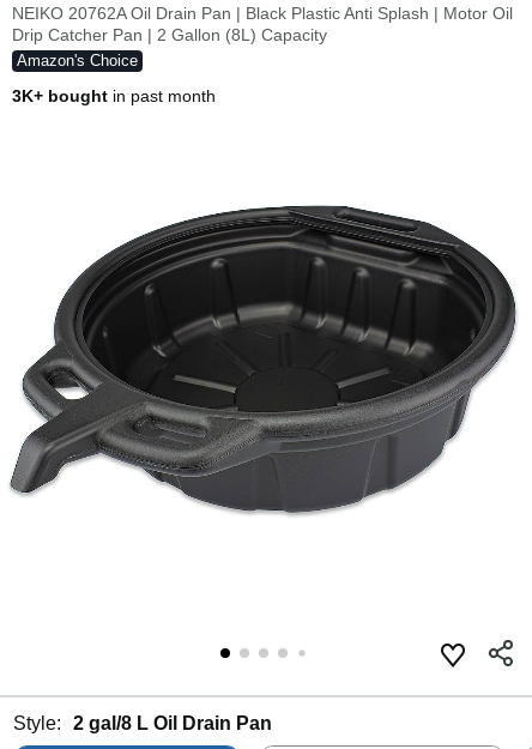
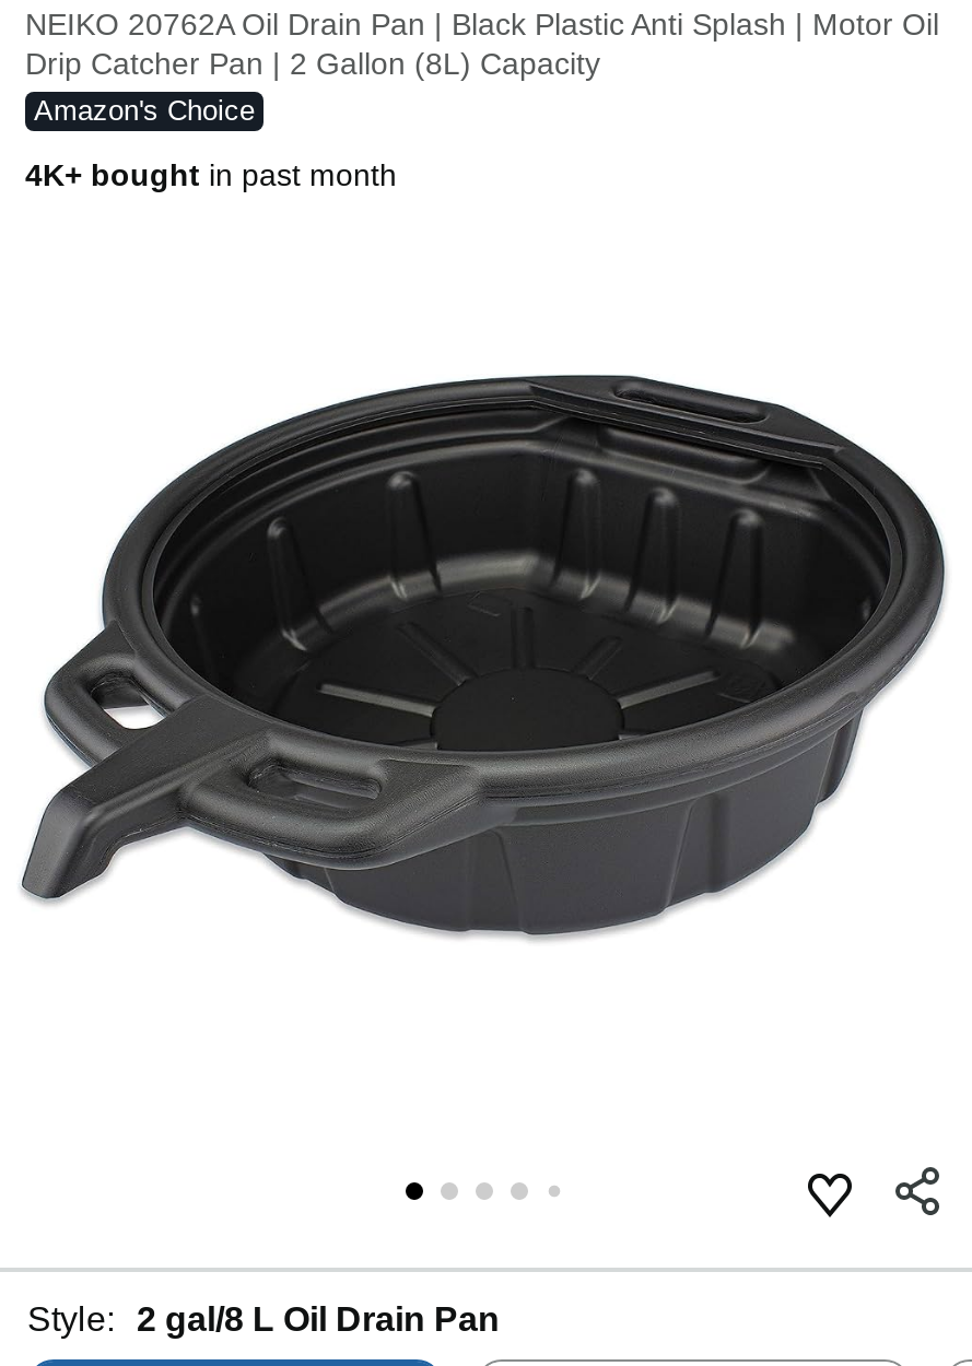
- 3K+ bought in past month
+ 4K+ bought in past month
